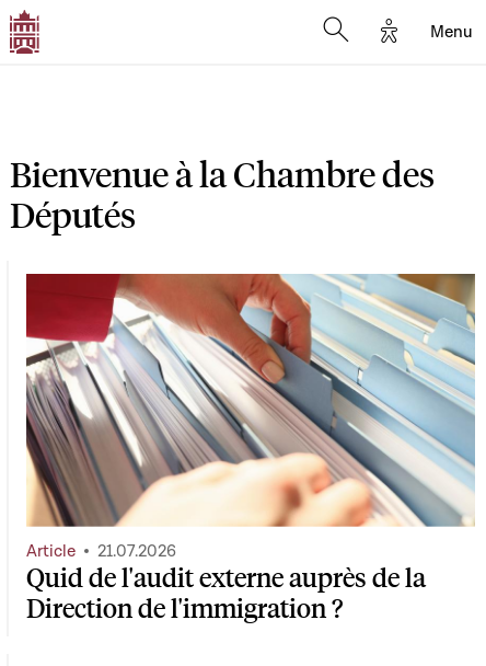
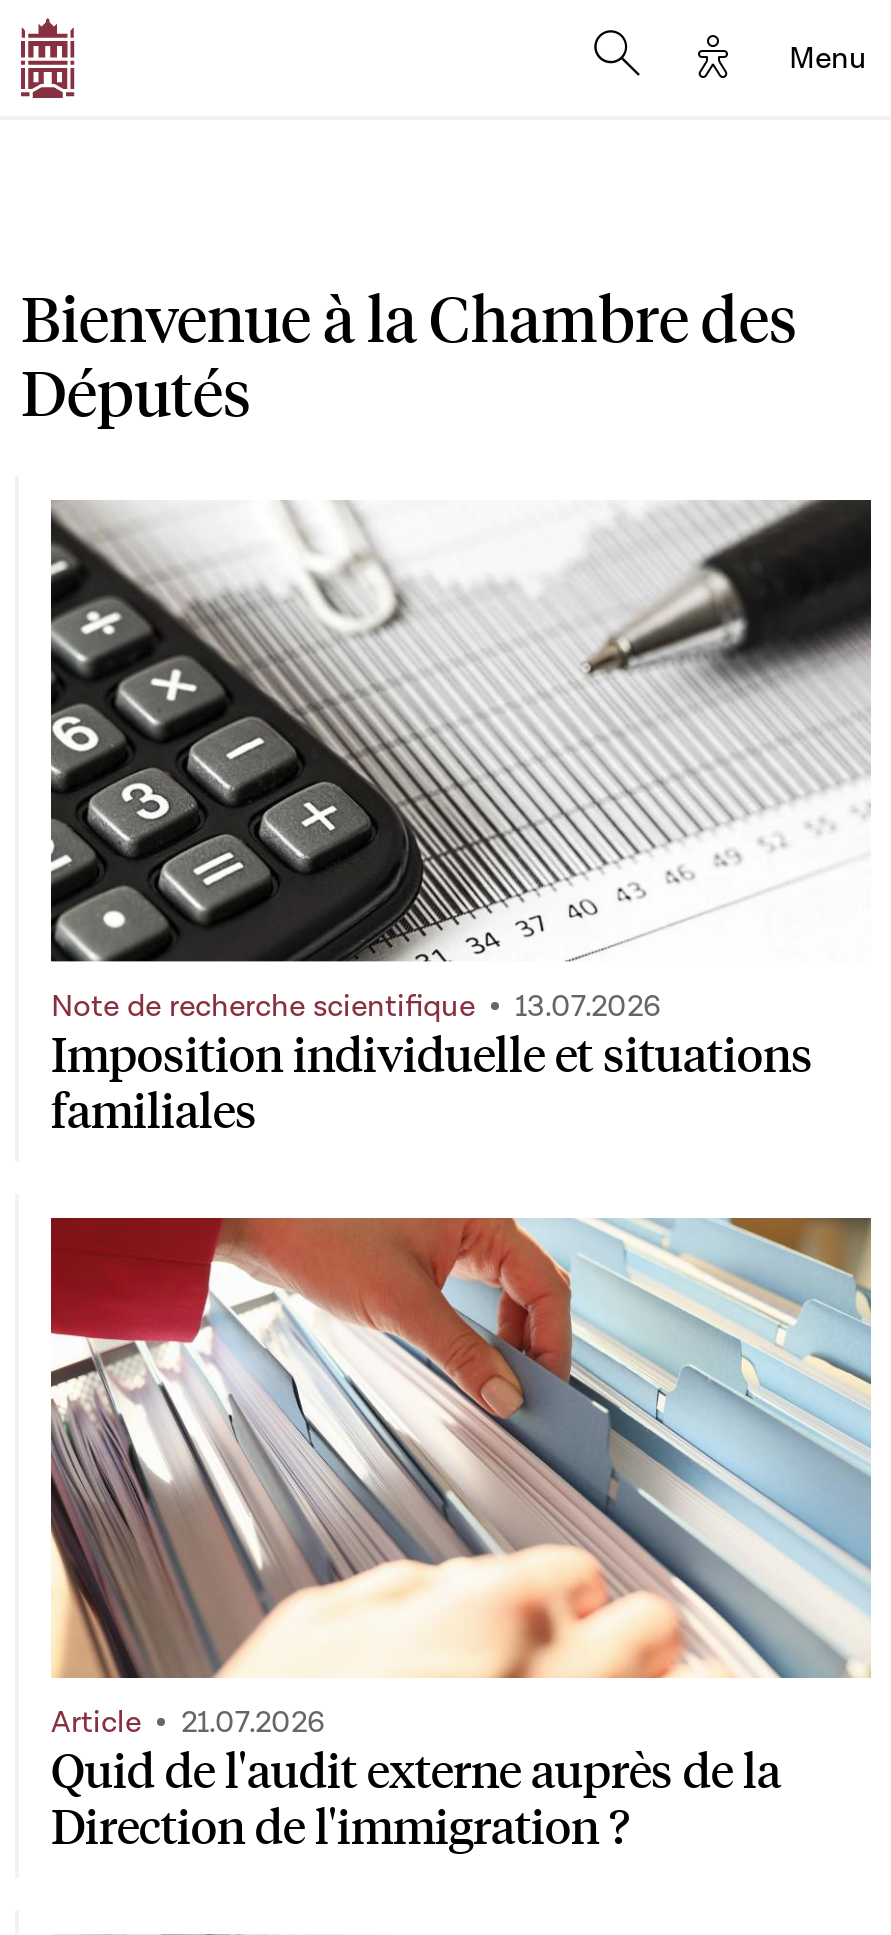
+ [image]
+ Note de recherche scientifique
+ 13.07.2026

+ Imposition individuelle et situations
+ familiales
